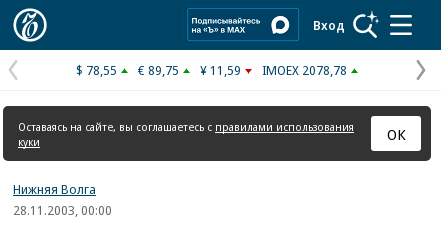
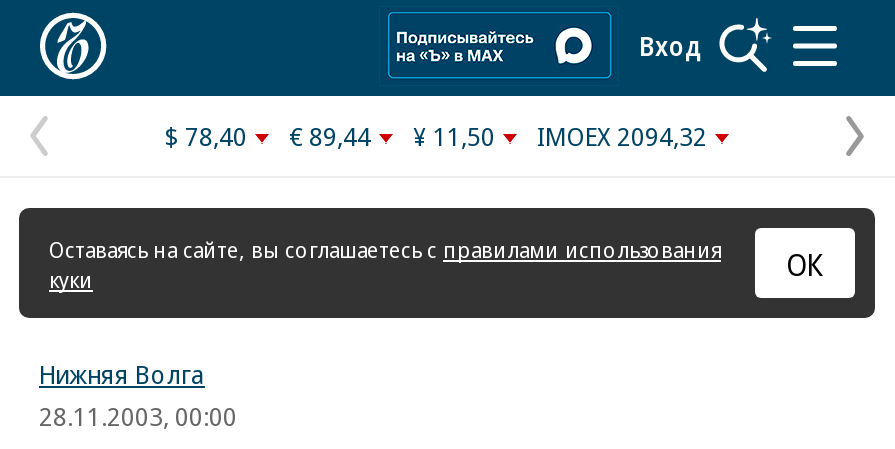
- $ 78,55
+ $ 78,40

- € 89,75
+ € 89,44

- ¥ 11,59
+ ¥ 11,50

- IMOEX 2078,78
+ IMOEX 2094,32
